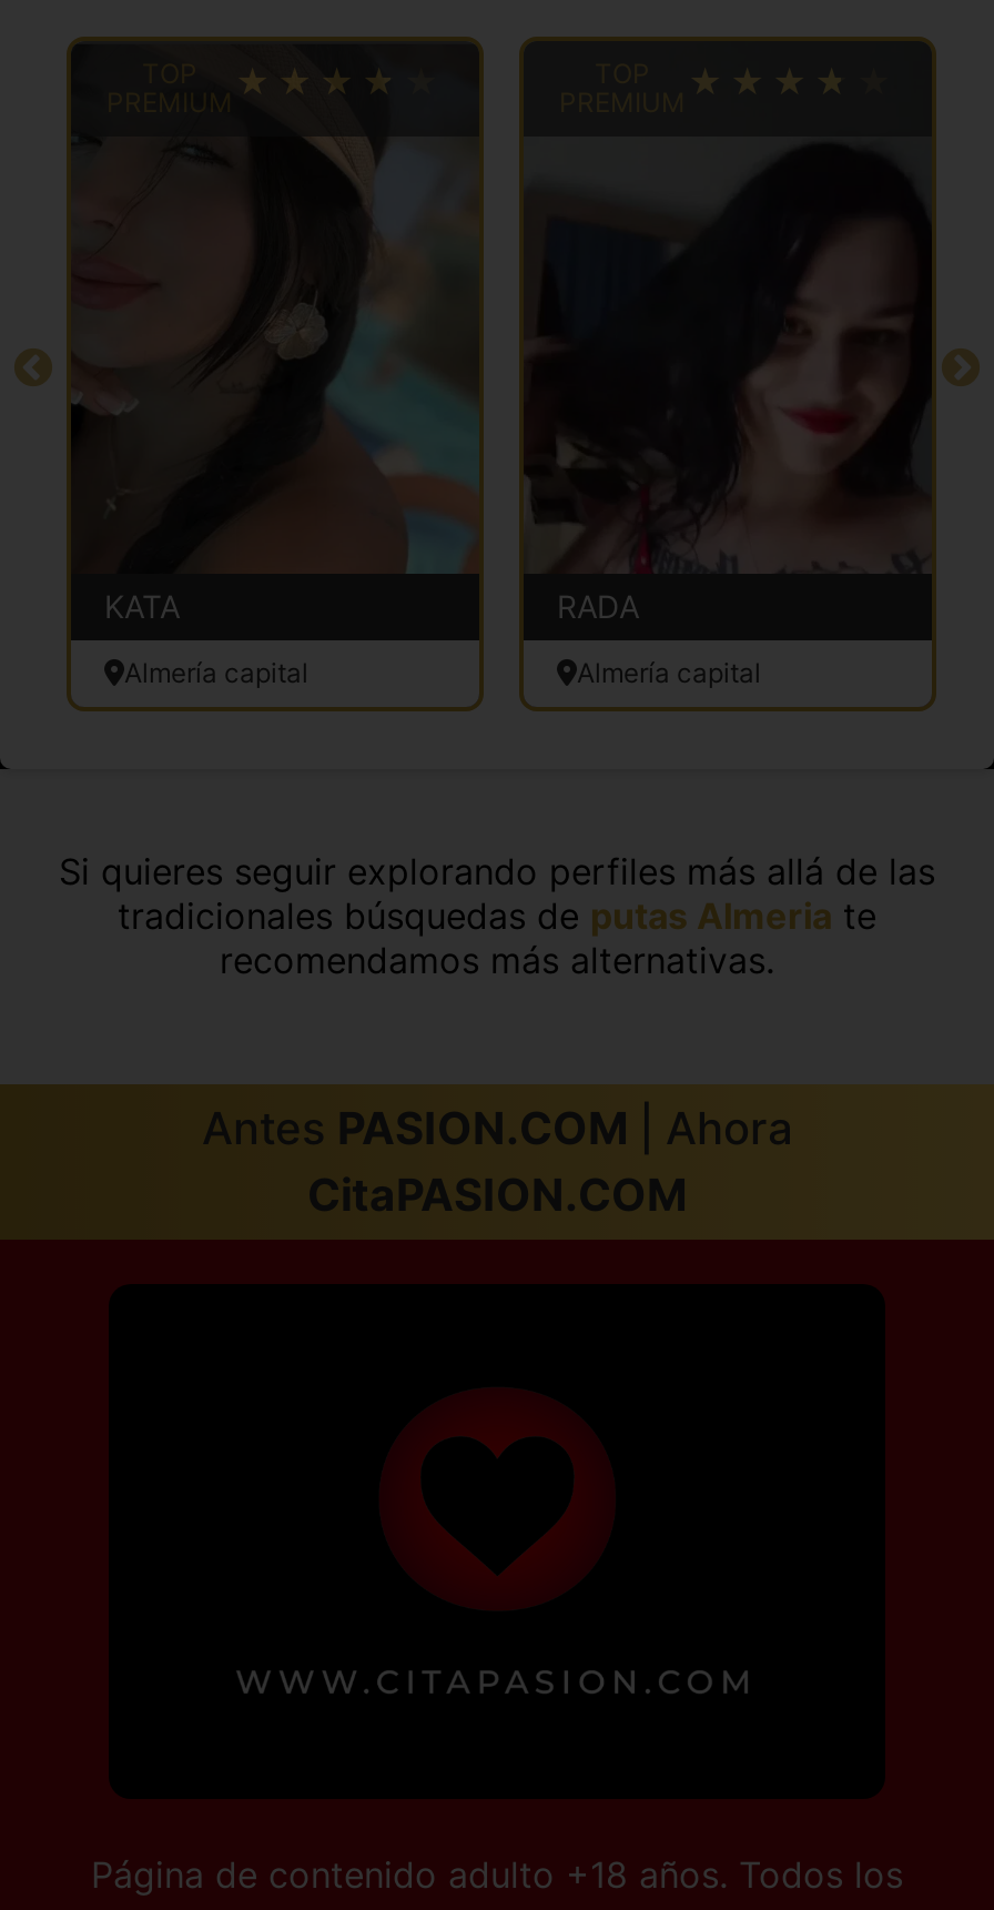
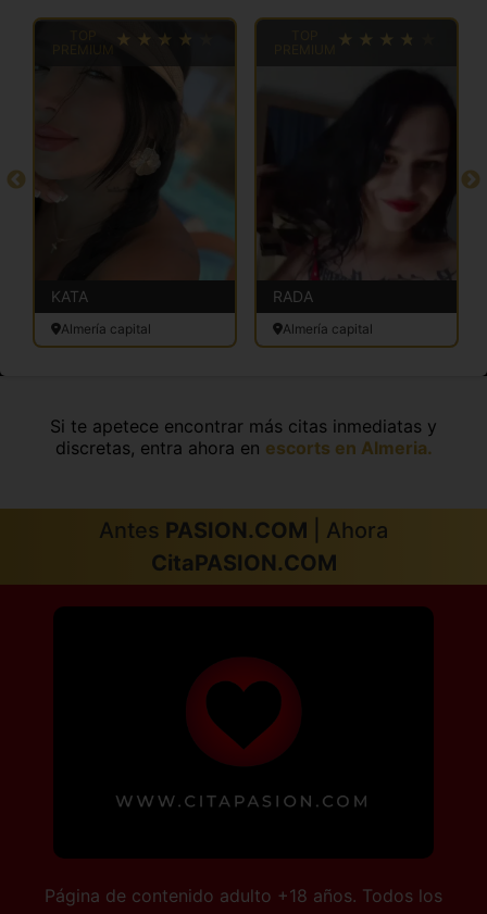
- Si quieres seguir explorando perfiles más allá de las
- tradicionales búsquedas de putas Almeria te
- recomendamos más alternativas.
+ Si te apetece encontrar más citas inmediatas y
+ discretas, entra ahora en escorts en Almeria.
